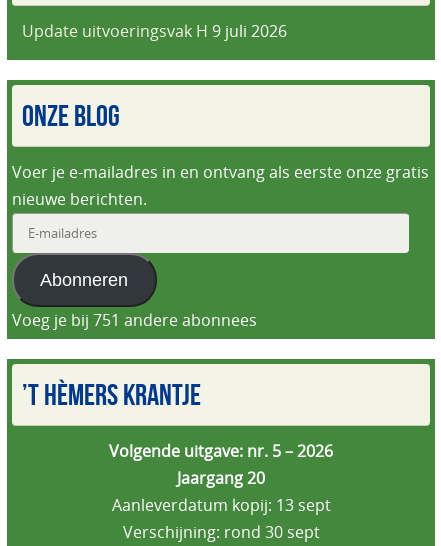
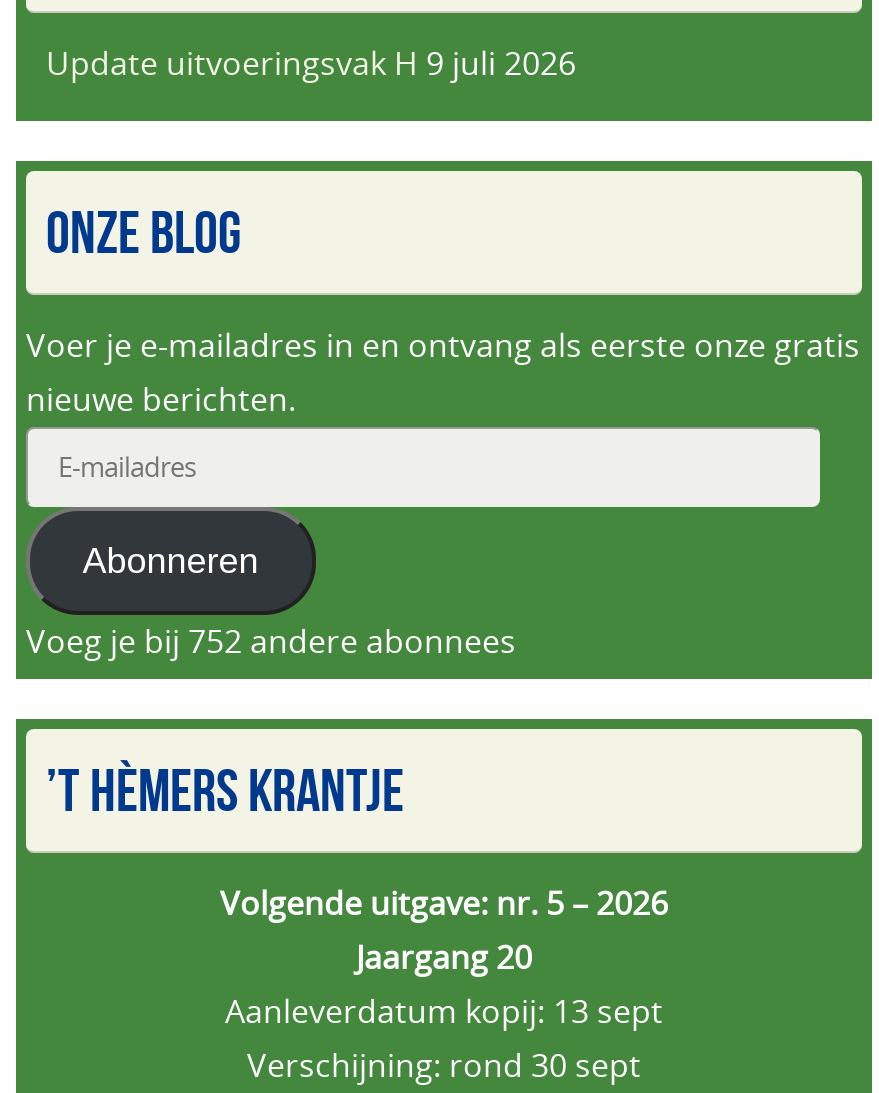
- Voeg je bij 751 andere abonnees
+ Voeg je bij 752 andere abonnees
